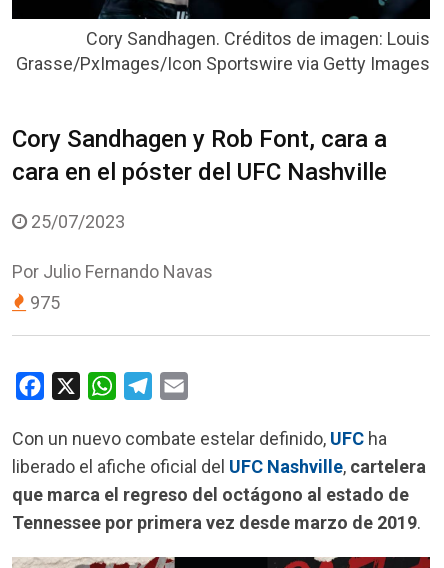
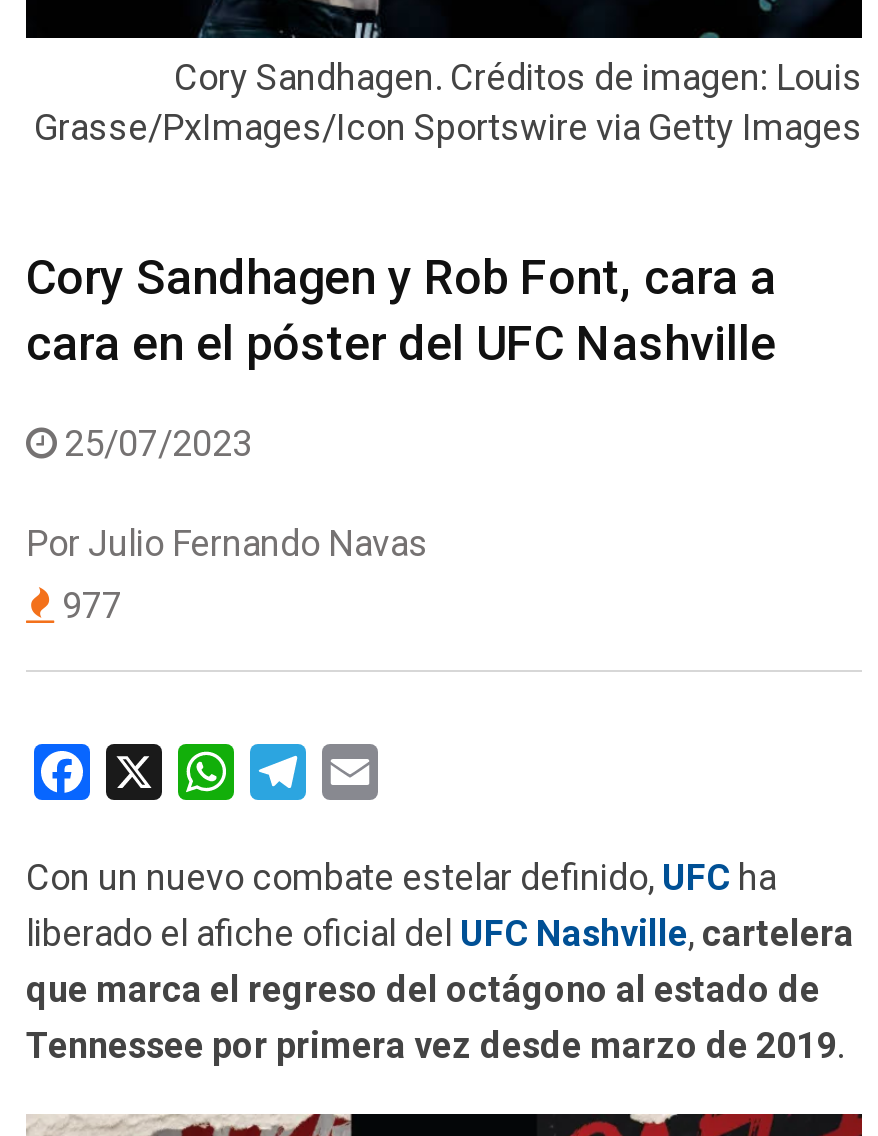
- 975
+ 977
